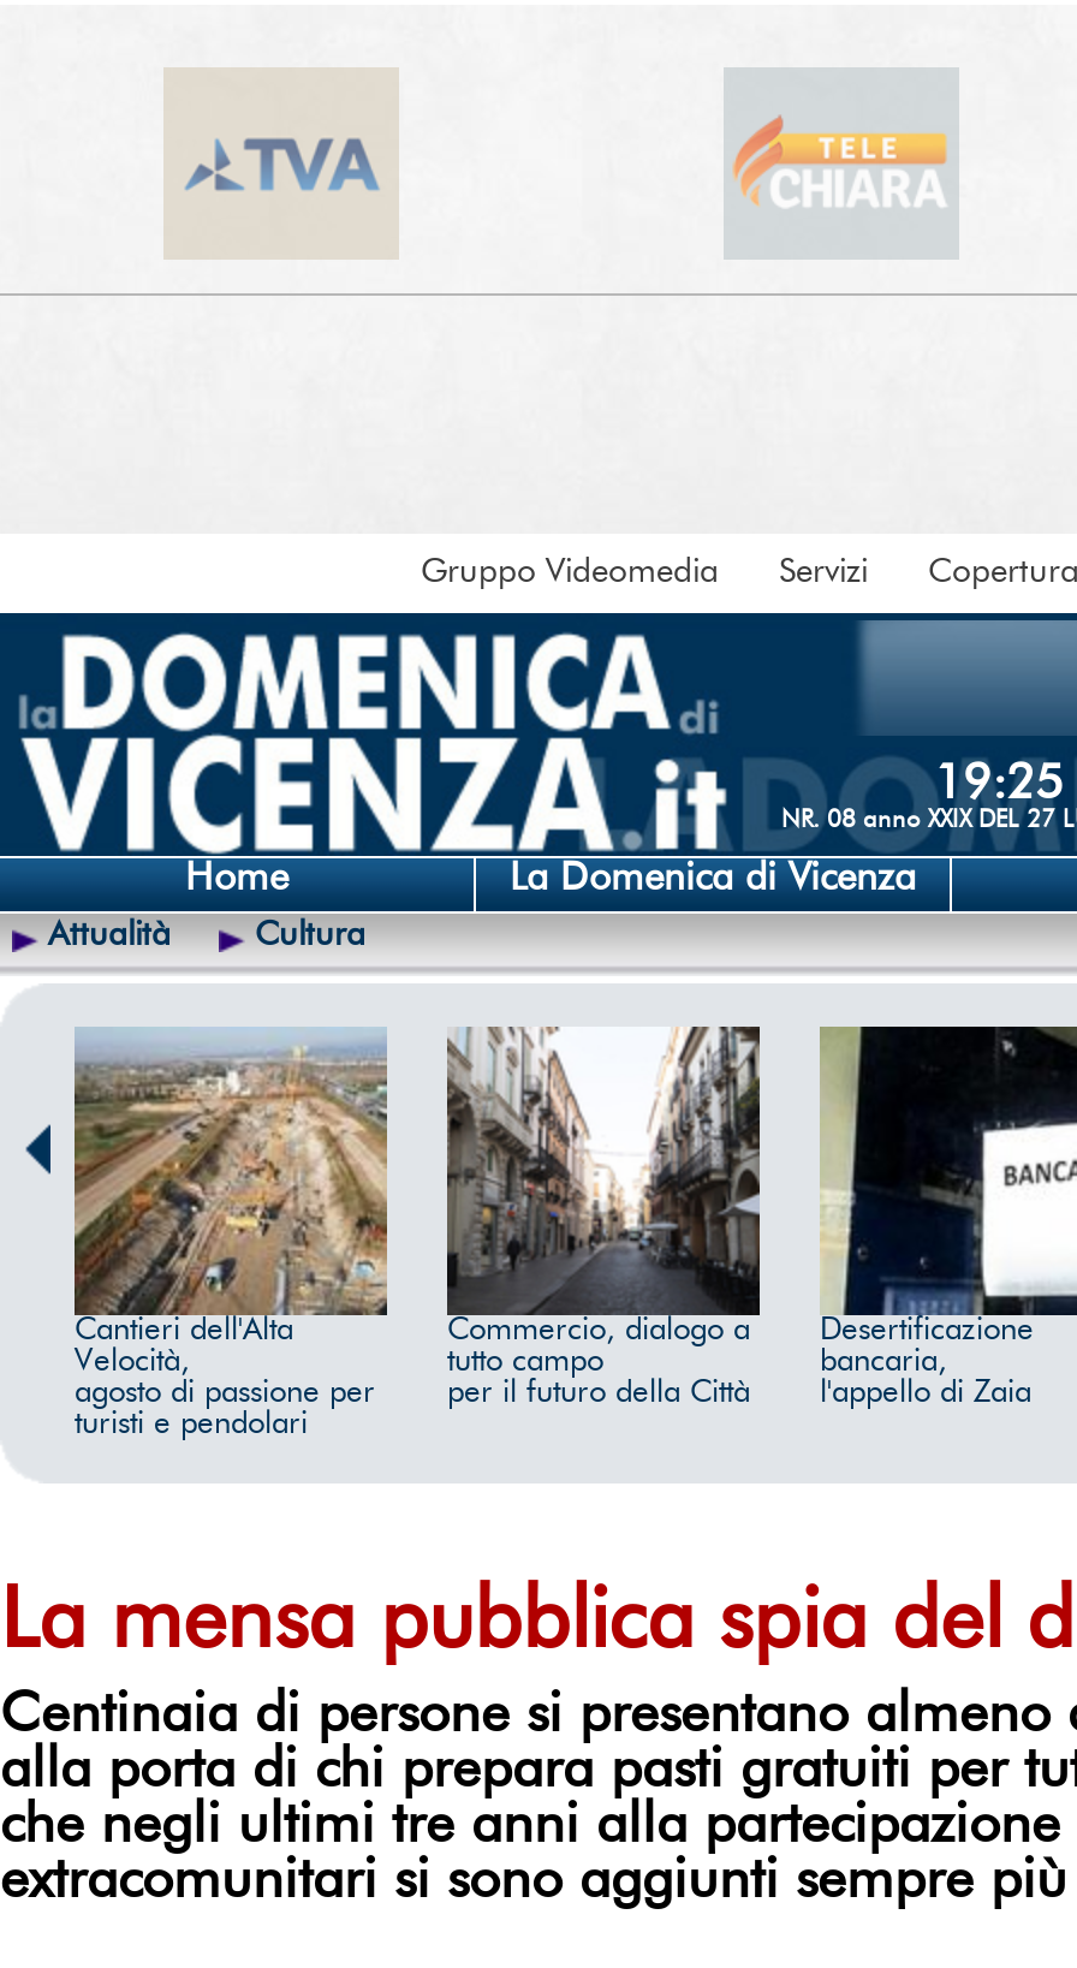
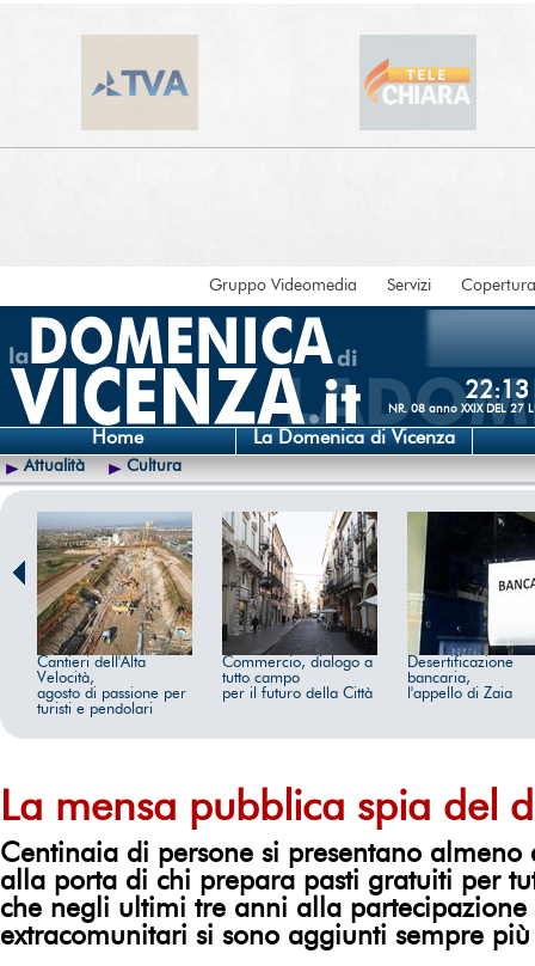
- 19:25
+ 22:13
